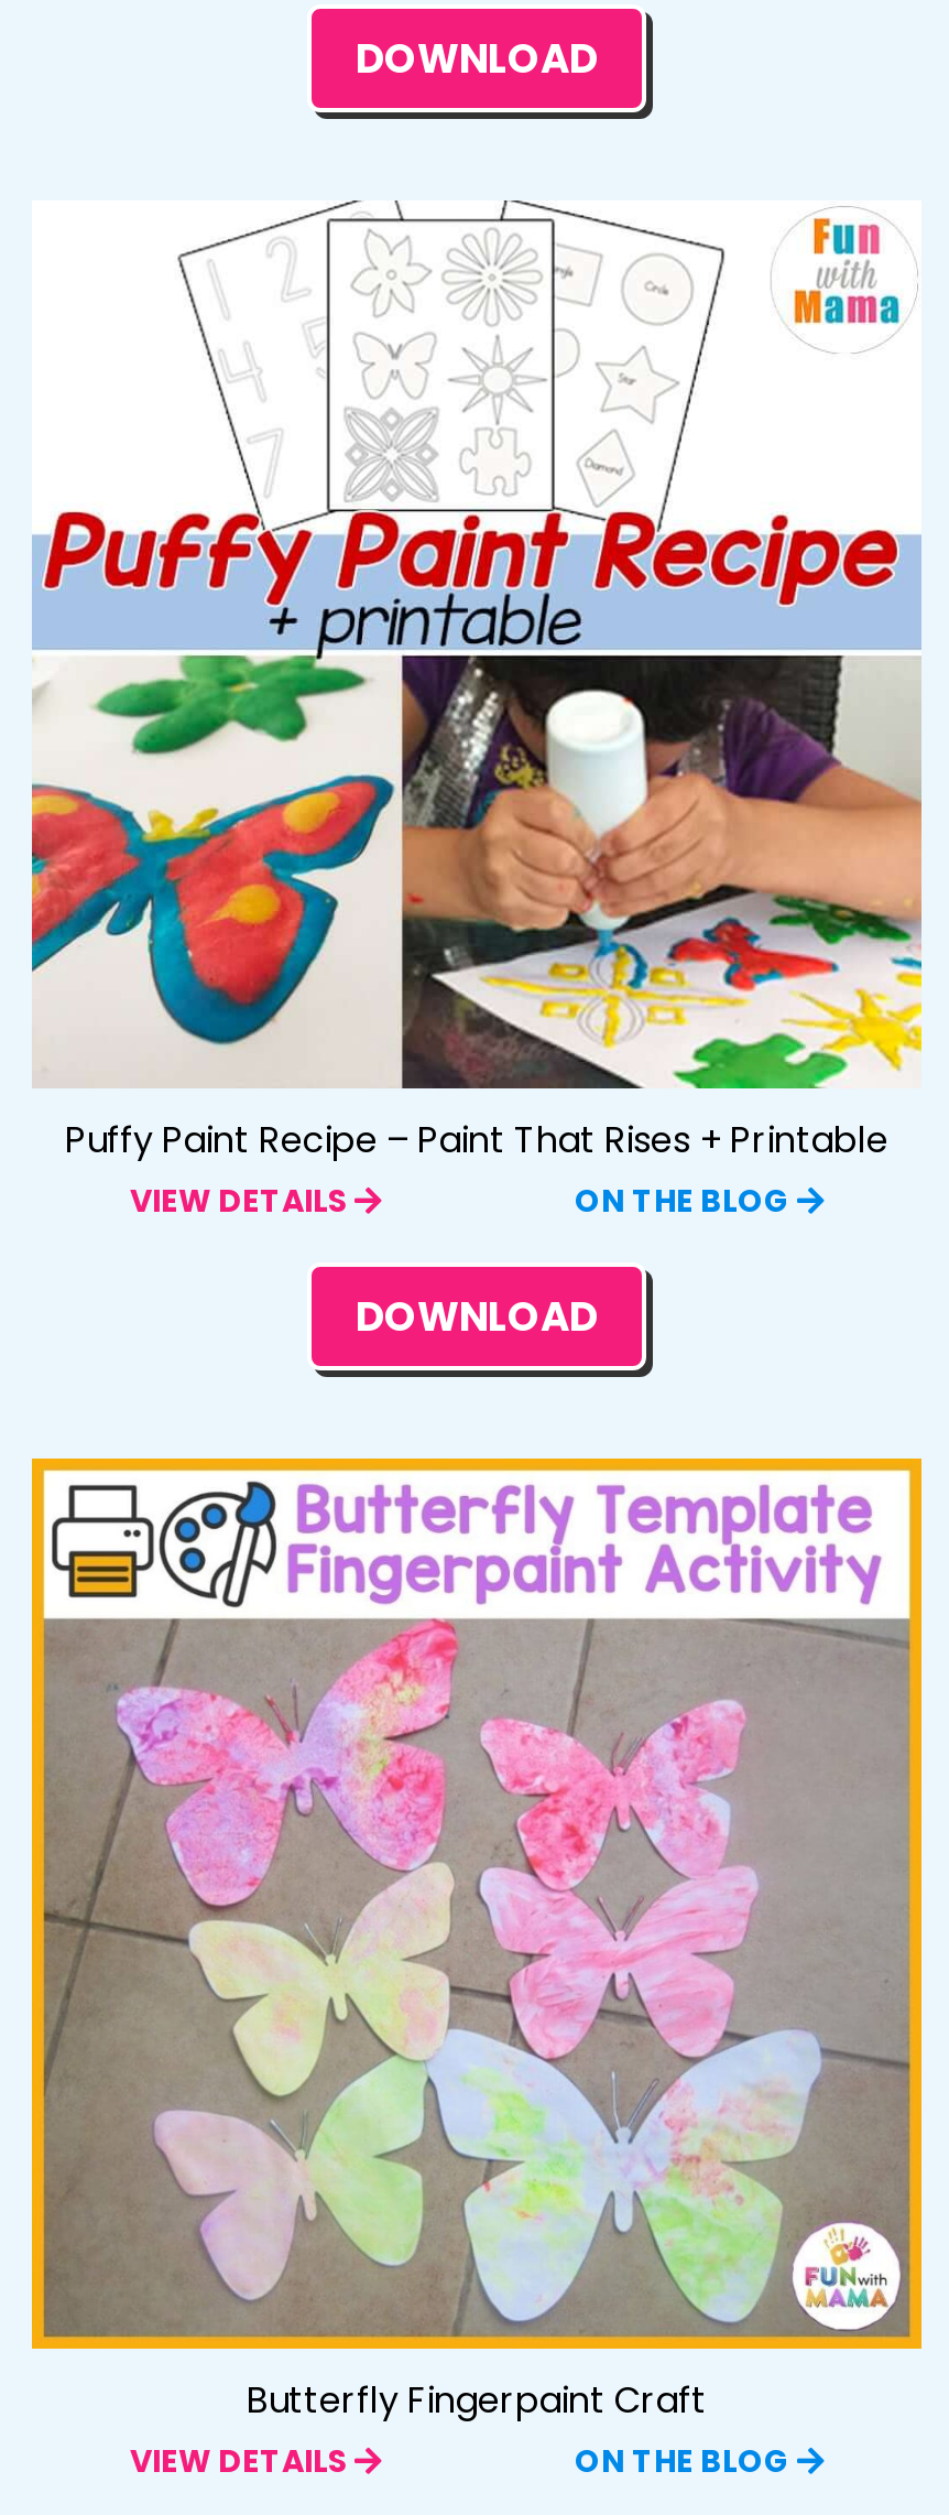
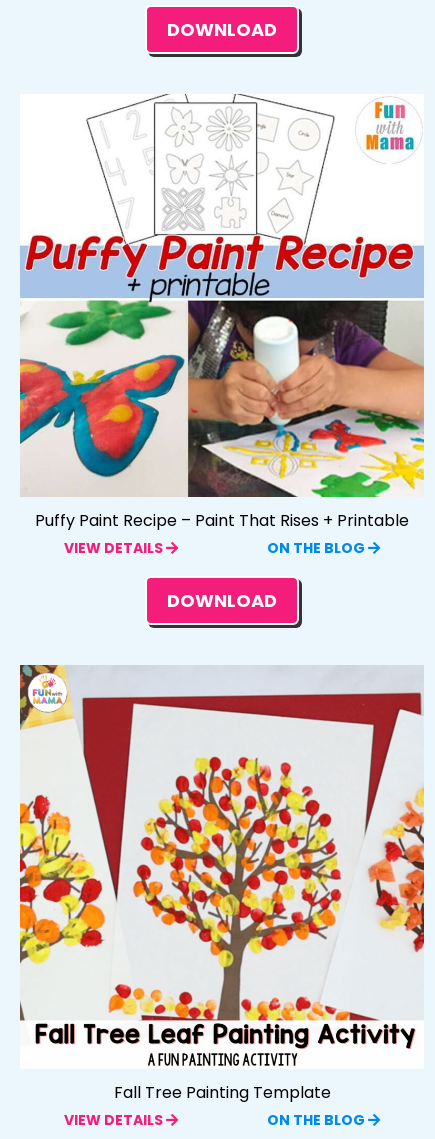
- [image]
- Butterfly Fingerpaint Craft
+ [image]
+ Fall Tree Painting Template
